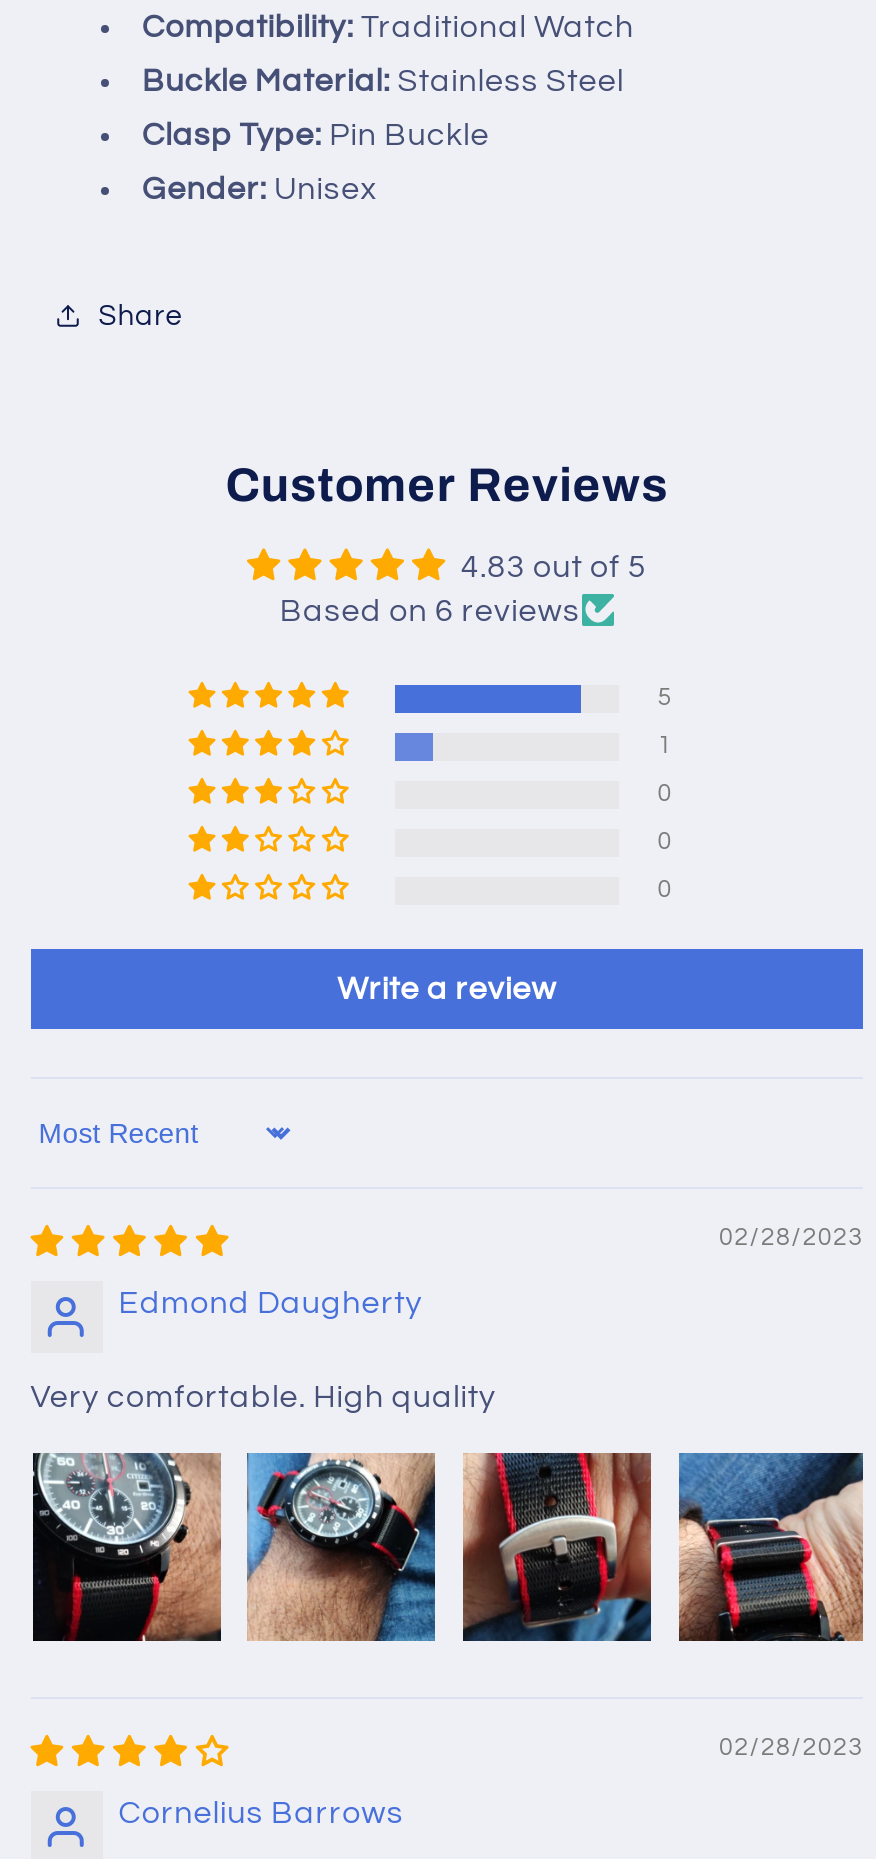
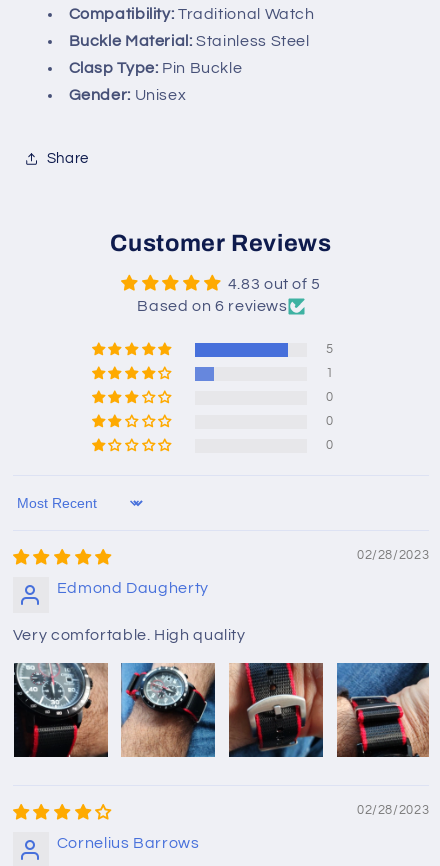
- Write a review
